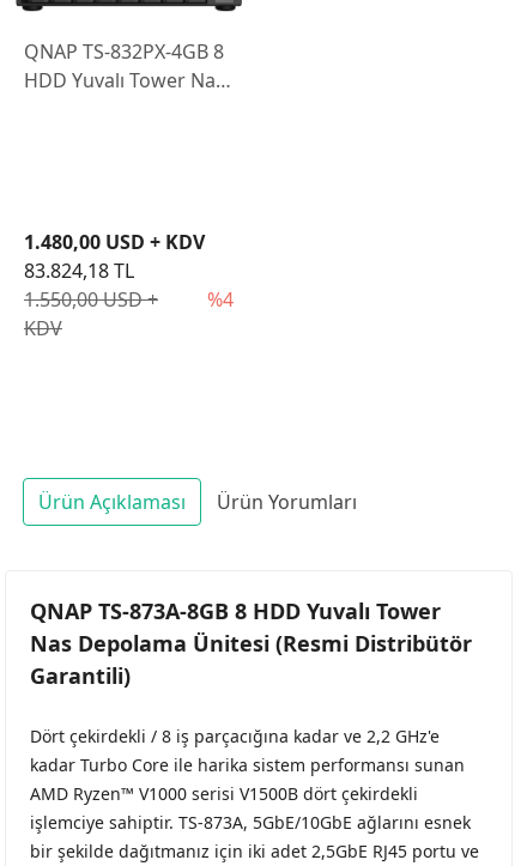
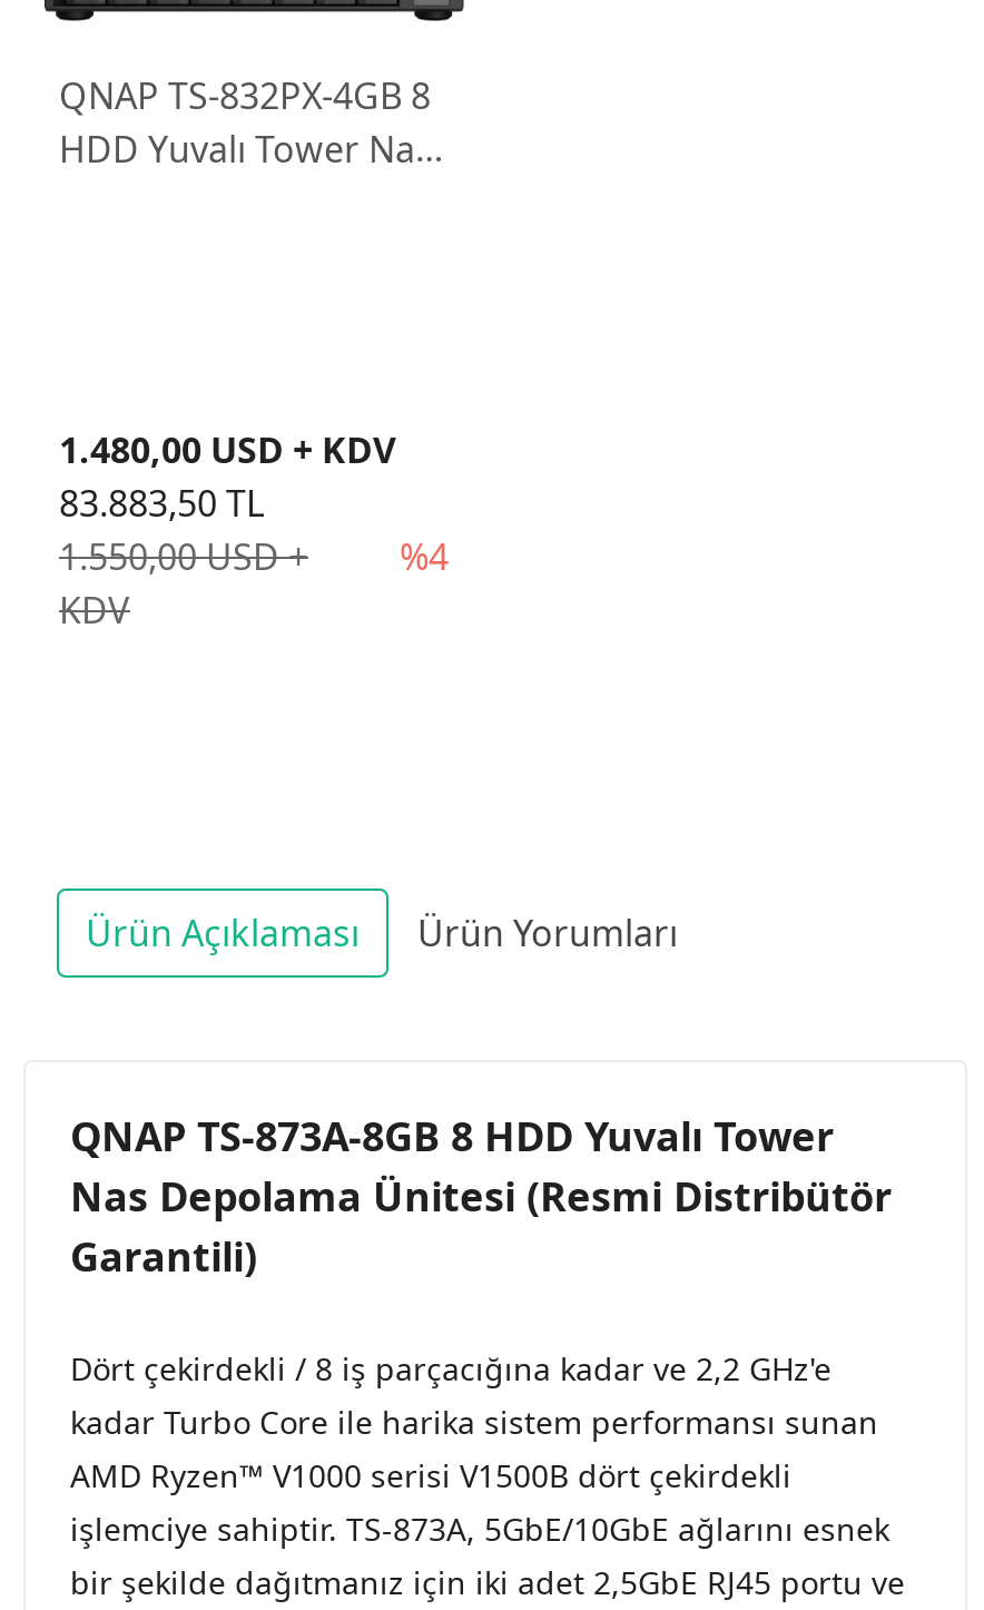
- 83.824,18 TL
+ 83.883,50 TL
